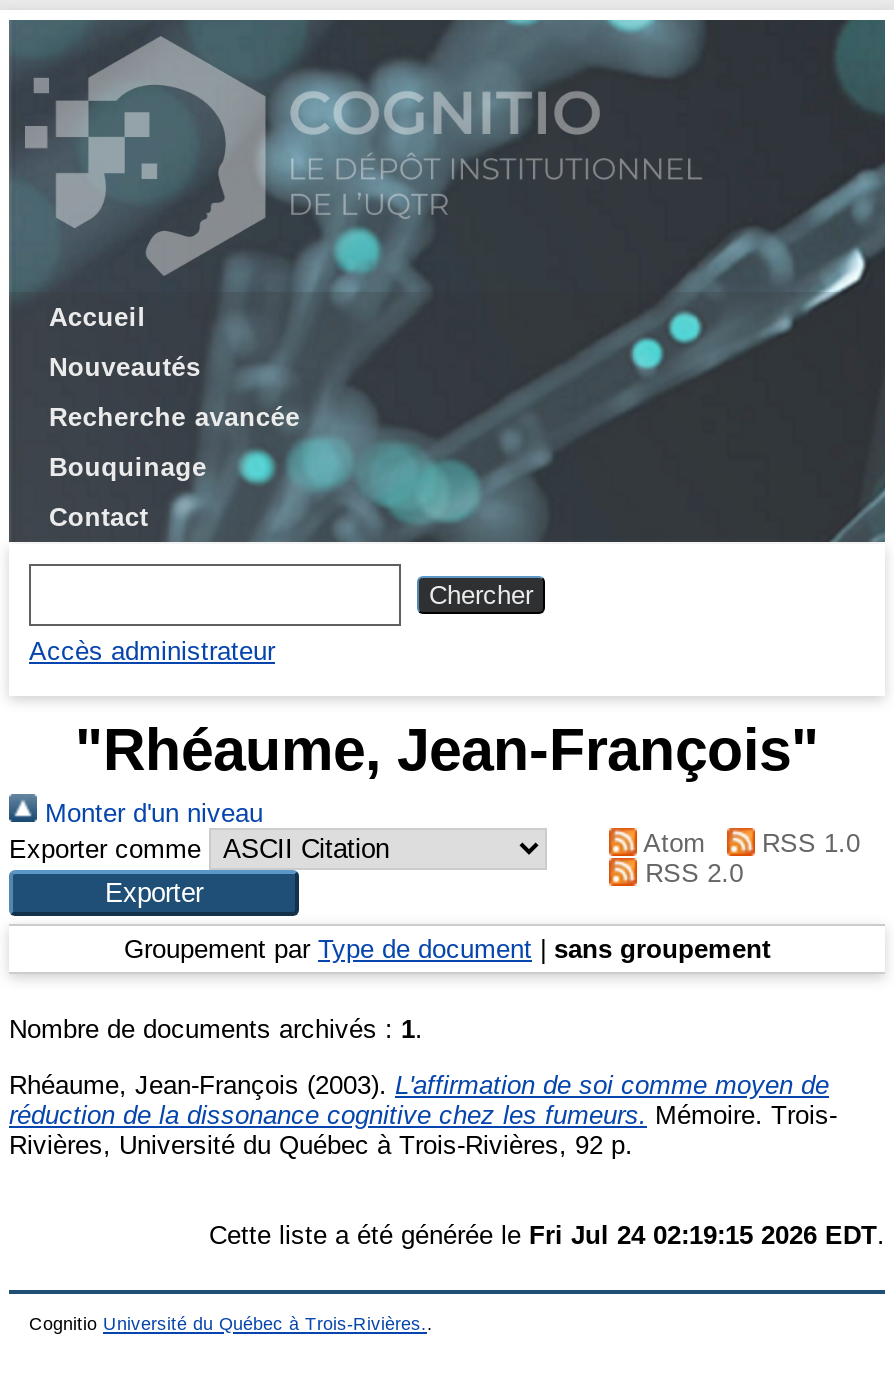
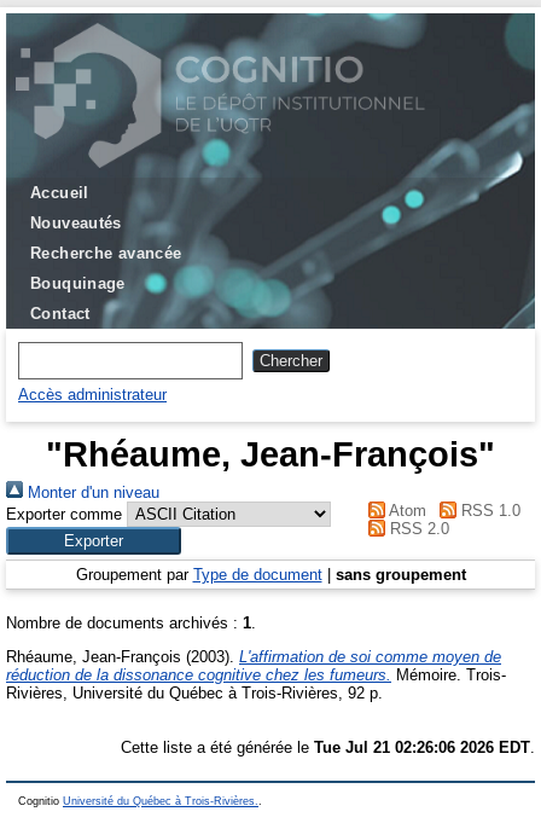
- Cette liste a été générée le Fri Jul 24 02:19:15 2026 EDT.
+ Cette liste a été générée le Tue Jul 21 02:26:06 2026 EDT.
